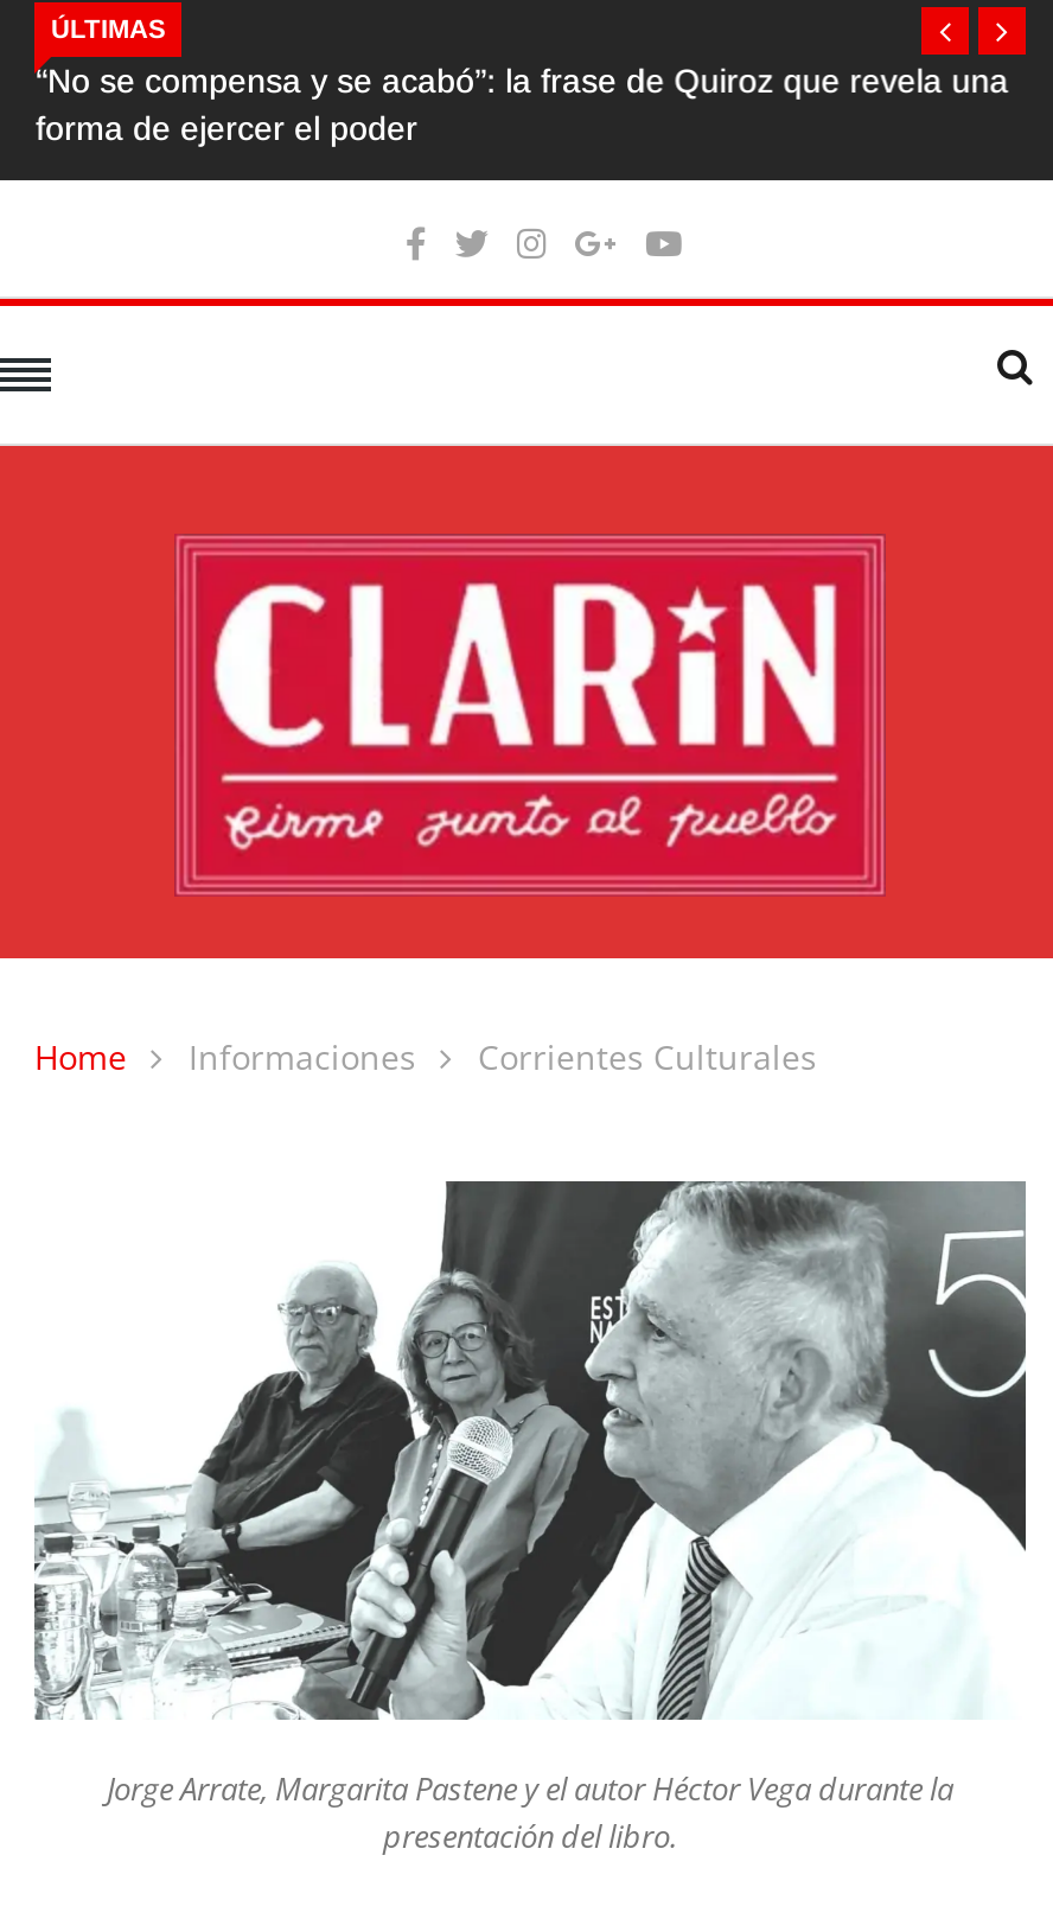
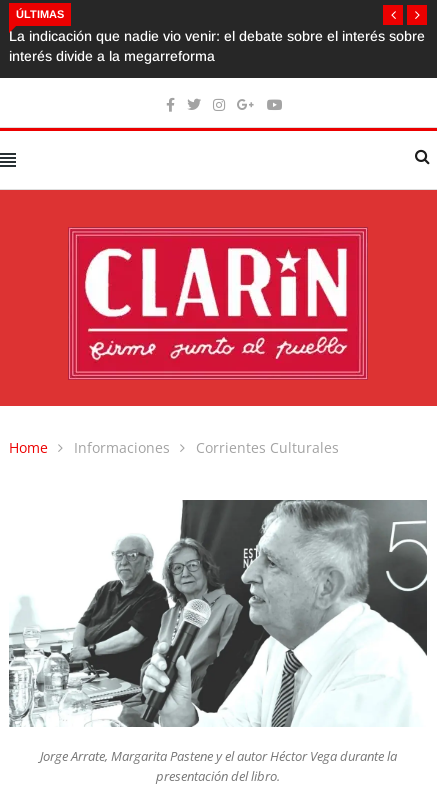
- “No se compensa y se acabó”: la frase de Quiroz que revela una
- forma de ejercer el poder
+ La indicación que nadie vio venir: el debate sobre el interés sobre
+ interés divide a la megarreforma
